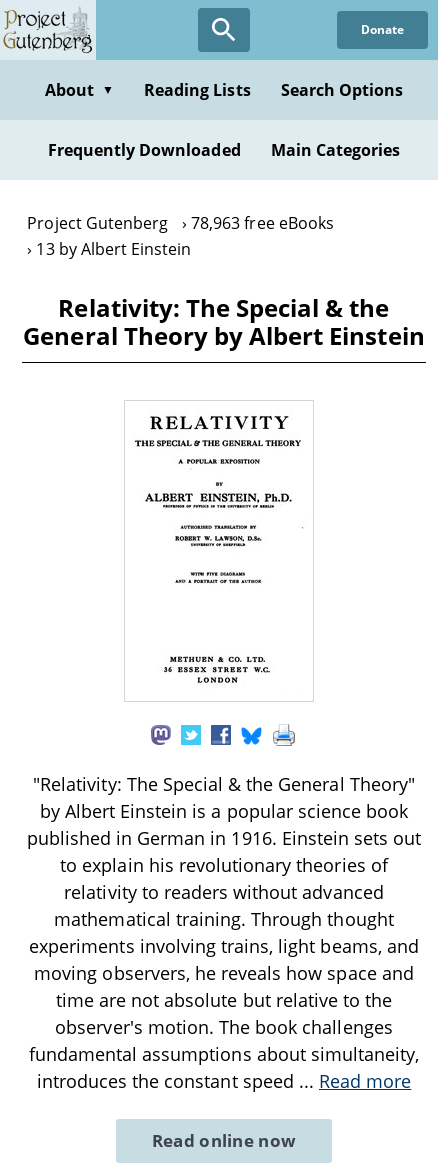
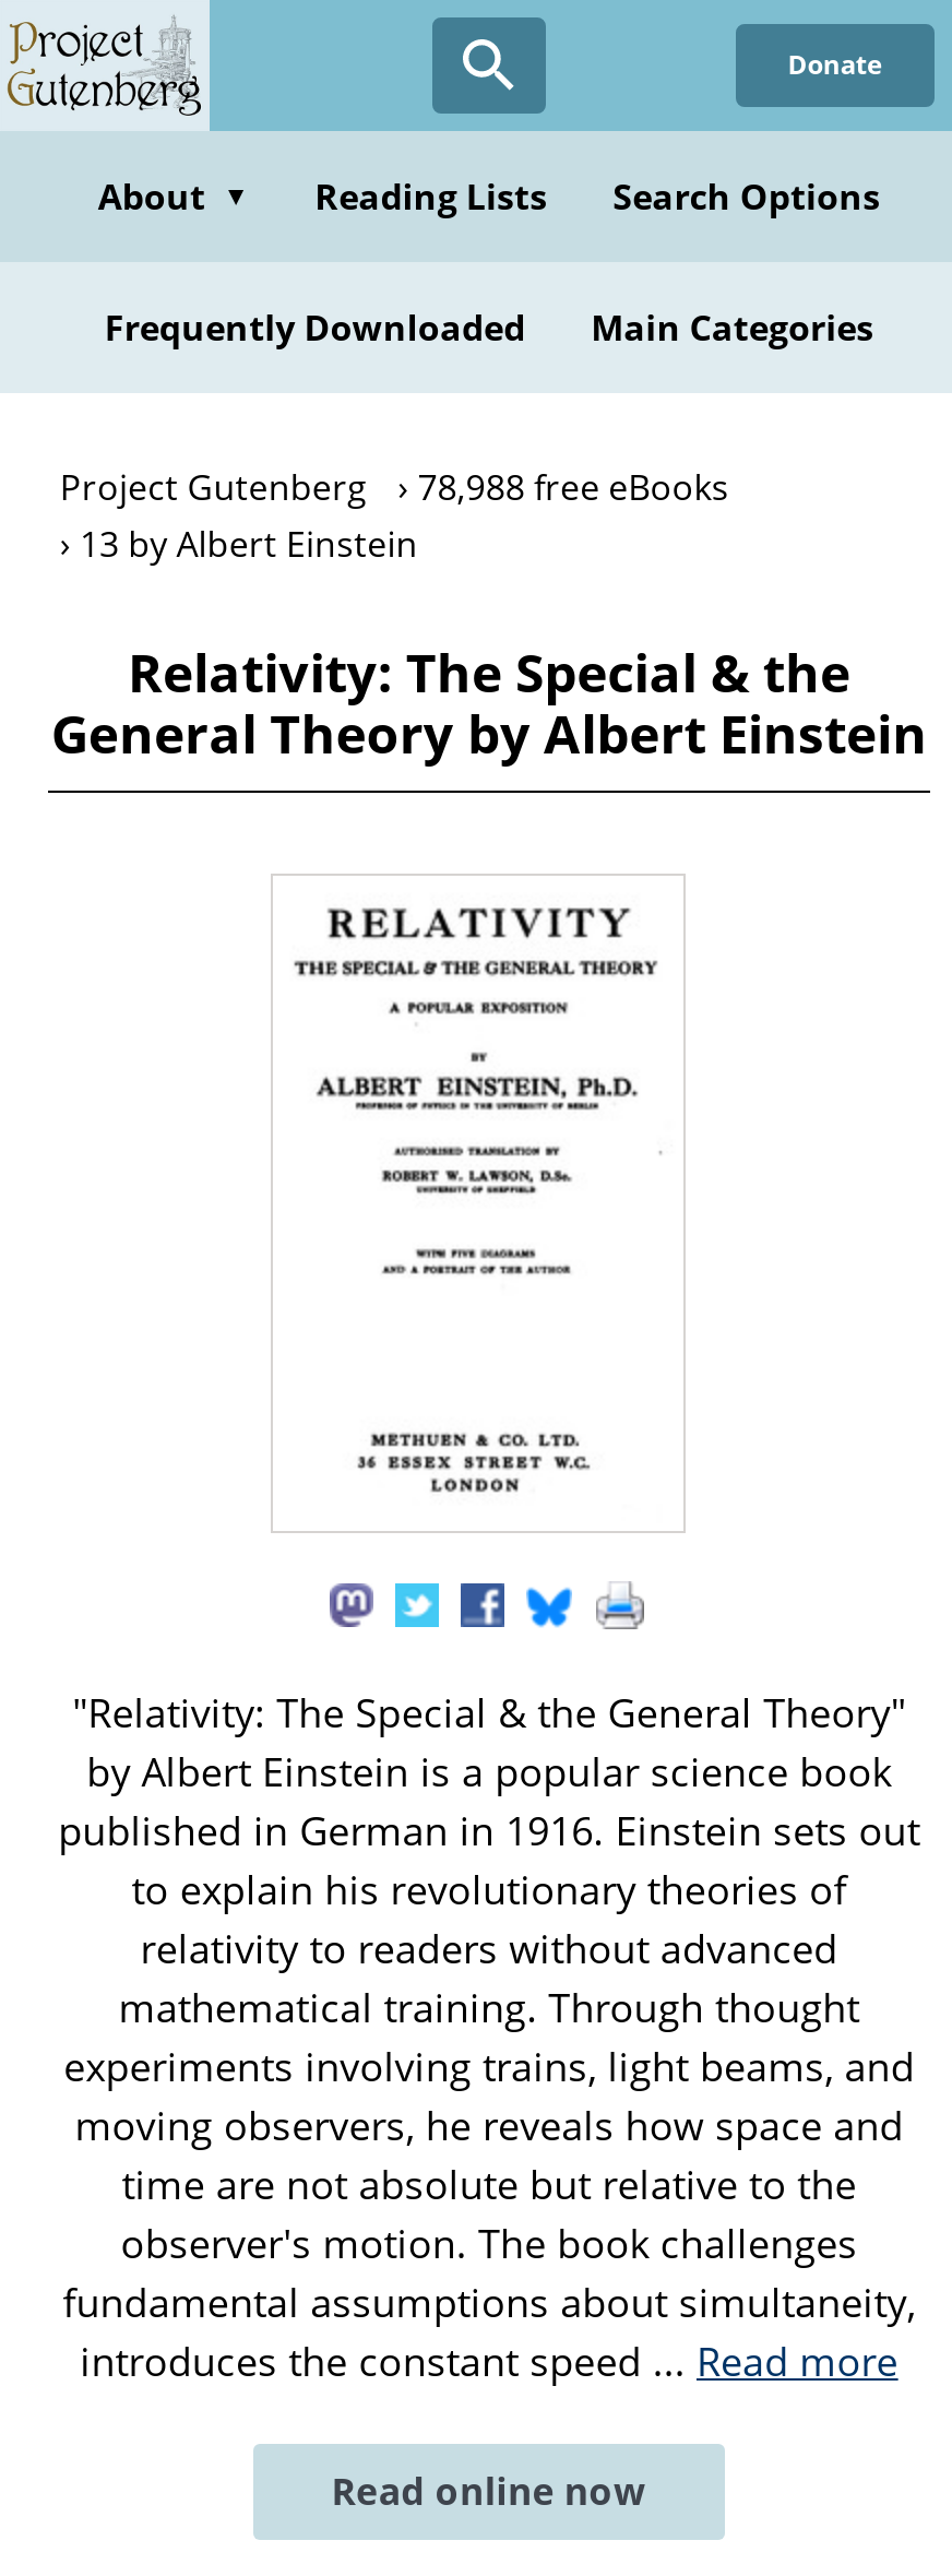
- Project Gutenberg 78,963 free eBooks
+ Project Gutenberg 78,988 free eBooks
